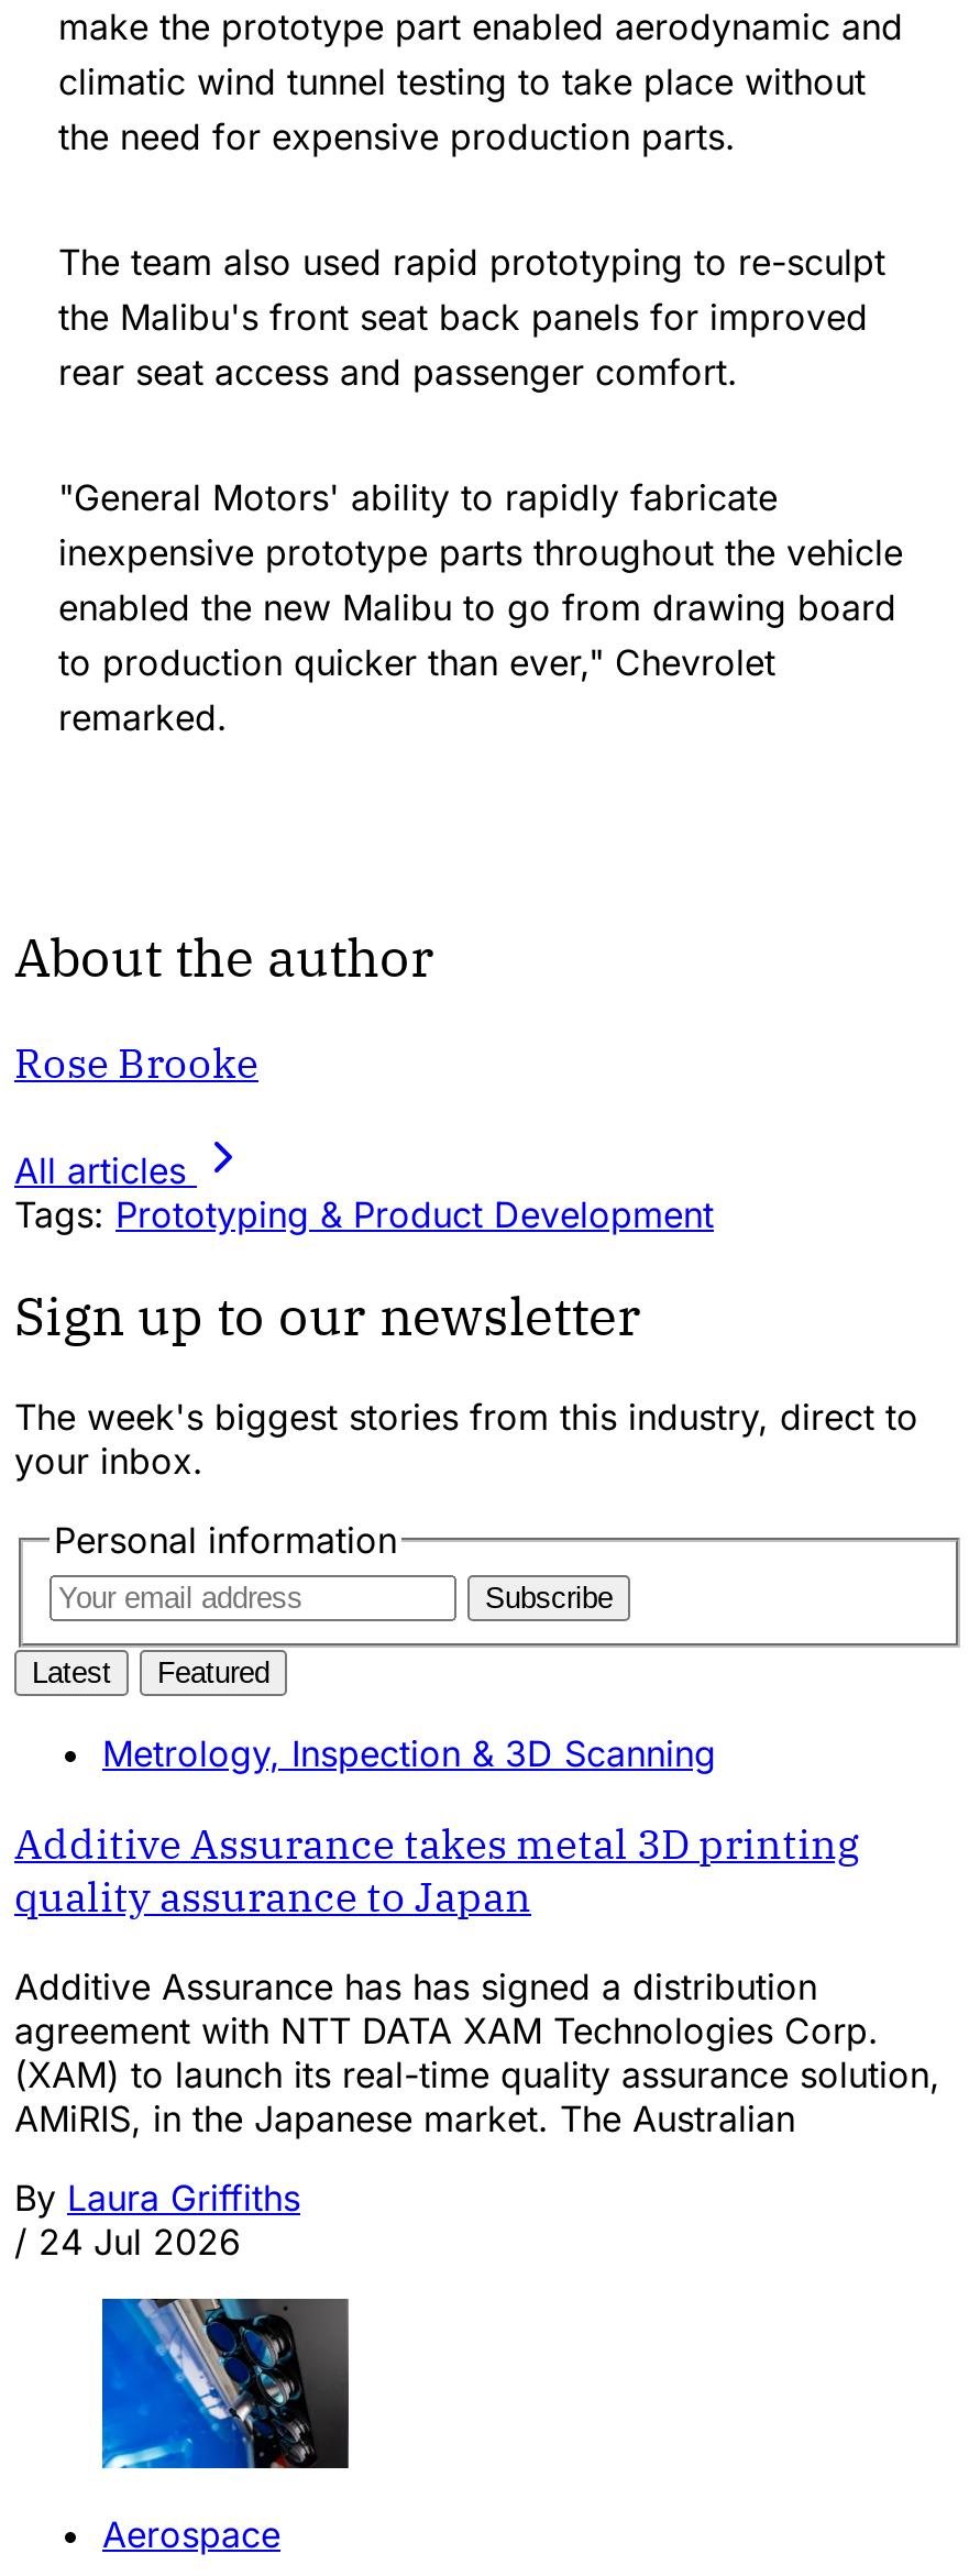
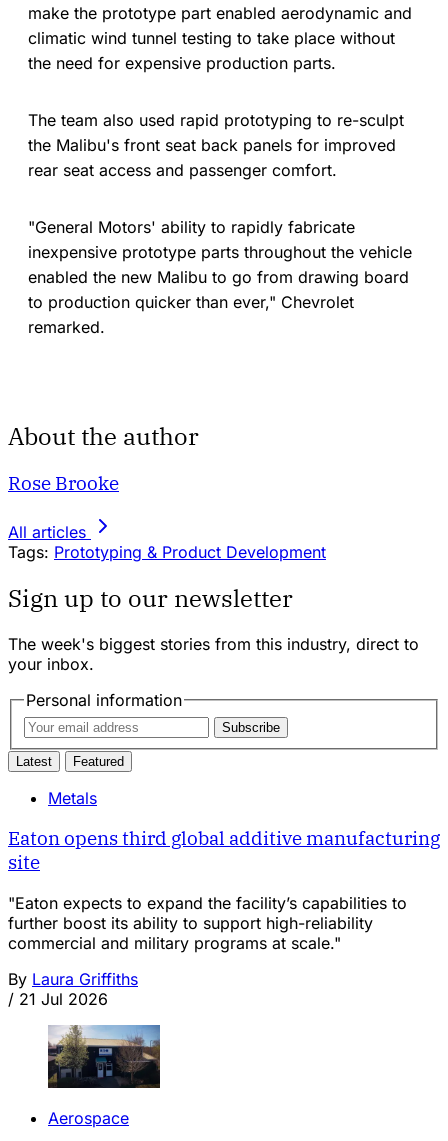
- Metrology, Inspection & 3D Scanning
+ Metals

- Additive Assurance takes metal 3D printing
- quality assurance to Japan
+ Eaton opens third global additive manufacturing
+ site

- Additive Assurance has has signed a distribution
- agreement with NTT DATA XAM Technologies Corp.
- (XAM) to launch its real-time quality assurance solution,
- AMiRIS, in the Japanese market. The Australian
+ "Eaton expects to expand the facility’s capabilities to
+ further boost its ability to support high-reliability
+ commercial and military programs at scale."

- / 24 Jul 2026
+ / 21 Jul 2026

- [image]
+ [image]
